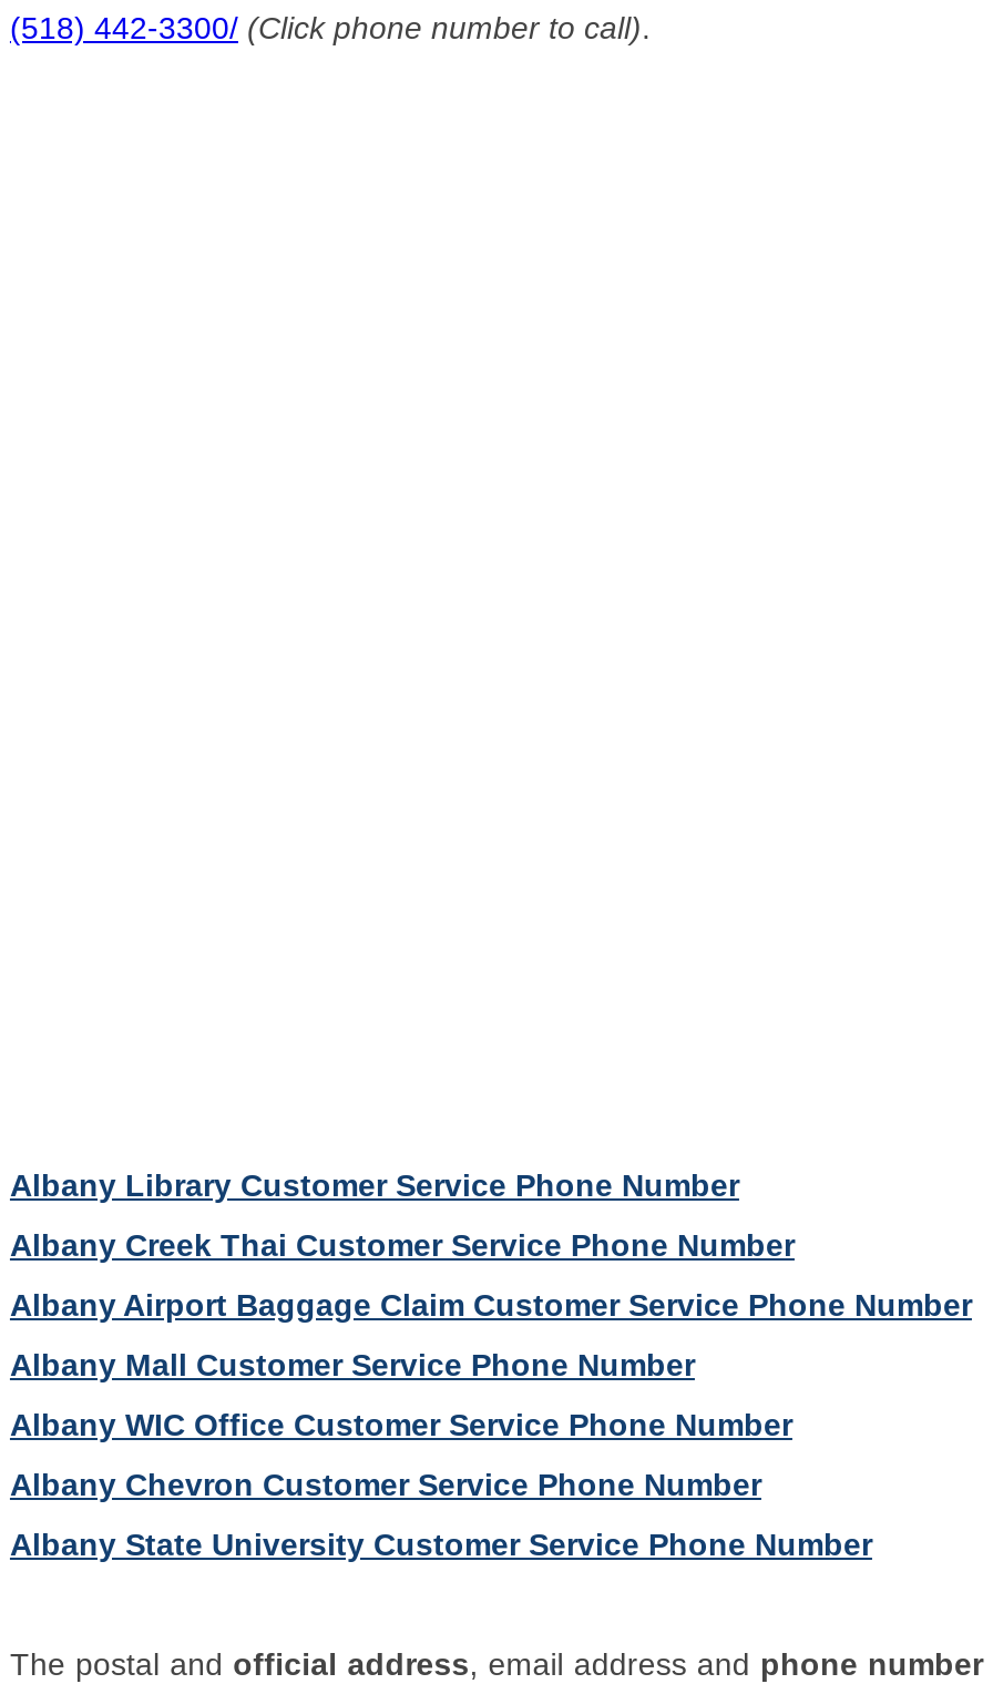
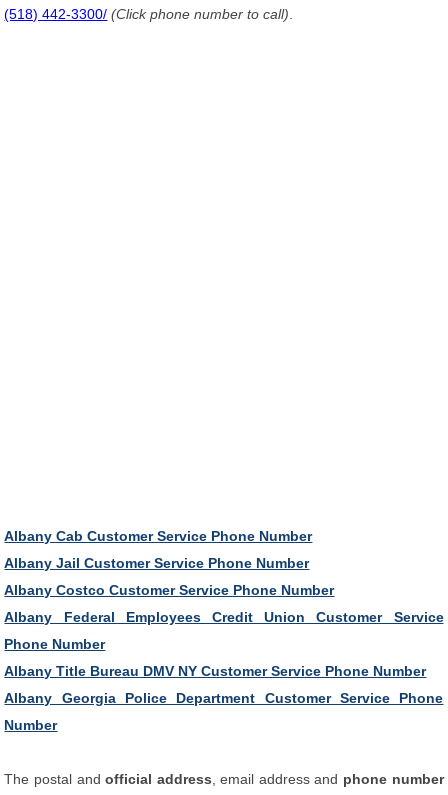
- Albany Library Customer Service Phone Number
- Albany Creek Thai Customer Service Phone Number
- Albany Airport Baggage Claim Customer Service Phone Number
- Albany Mall Customer Service Phone Number
- Albany WIC Office Customer Service Phone Number
- Albany Chevron Customer Service Phone Number
- Albany State University Customer Service Phone Number
+ Albany Cab Customer Service Phone Number
+ Albany Jail Customer Service Phone Number
+ Albany Costco Customer Service Phone Number
+ Albany Federal Employees Credit Union Customer Service
+ Phone Number
+ Albany Title Bureau DMV NY Customer Service Phone Number
+ Albany Georgia Police Department Customer Service Phone
+ Number
